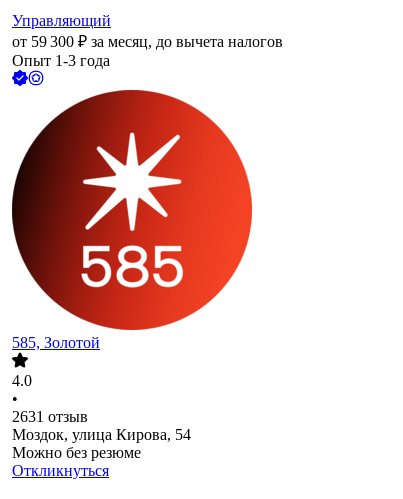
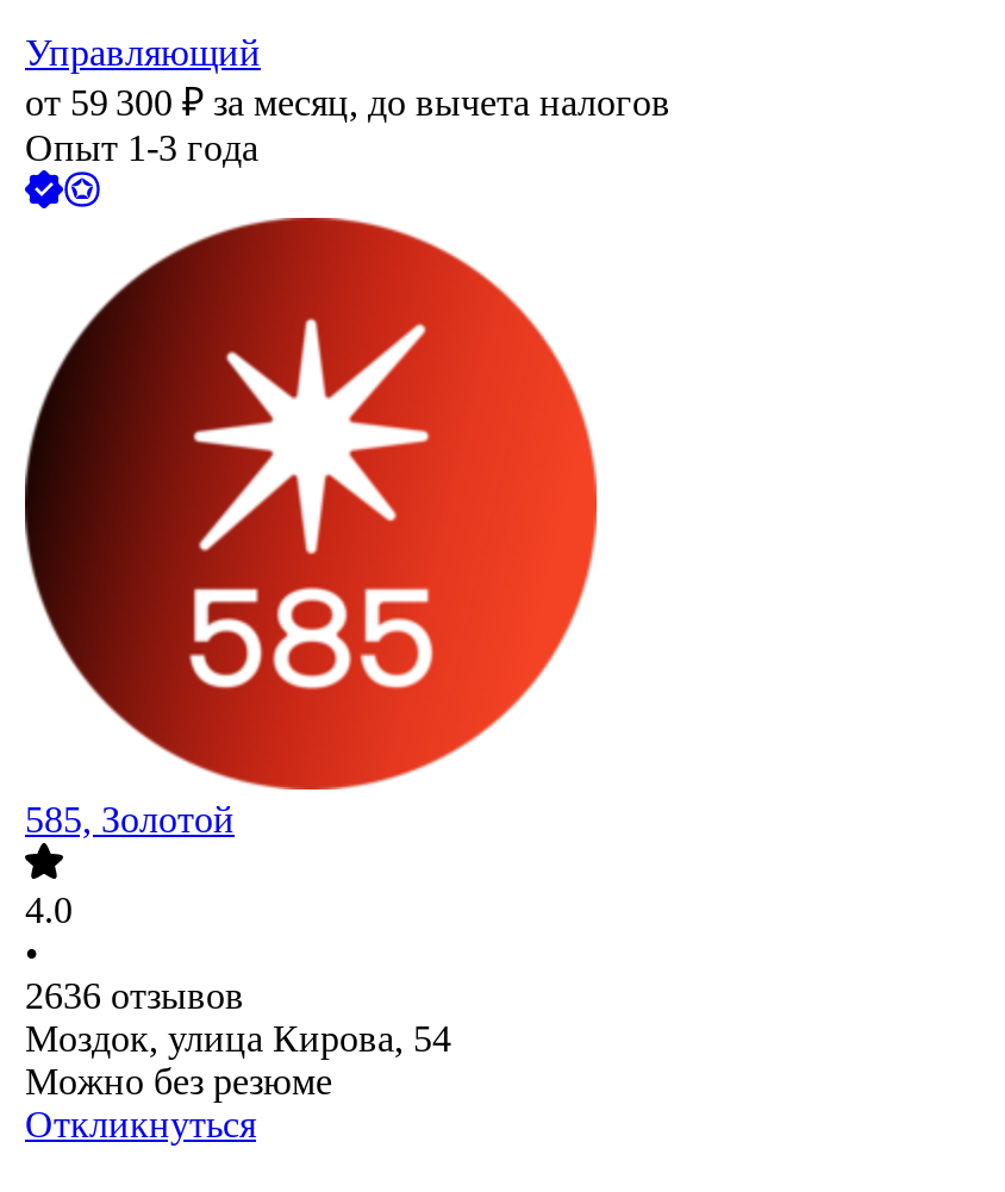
- 2631 отзыв
+ 2636 отзывов
